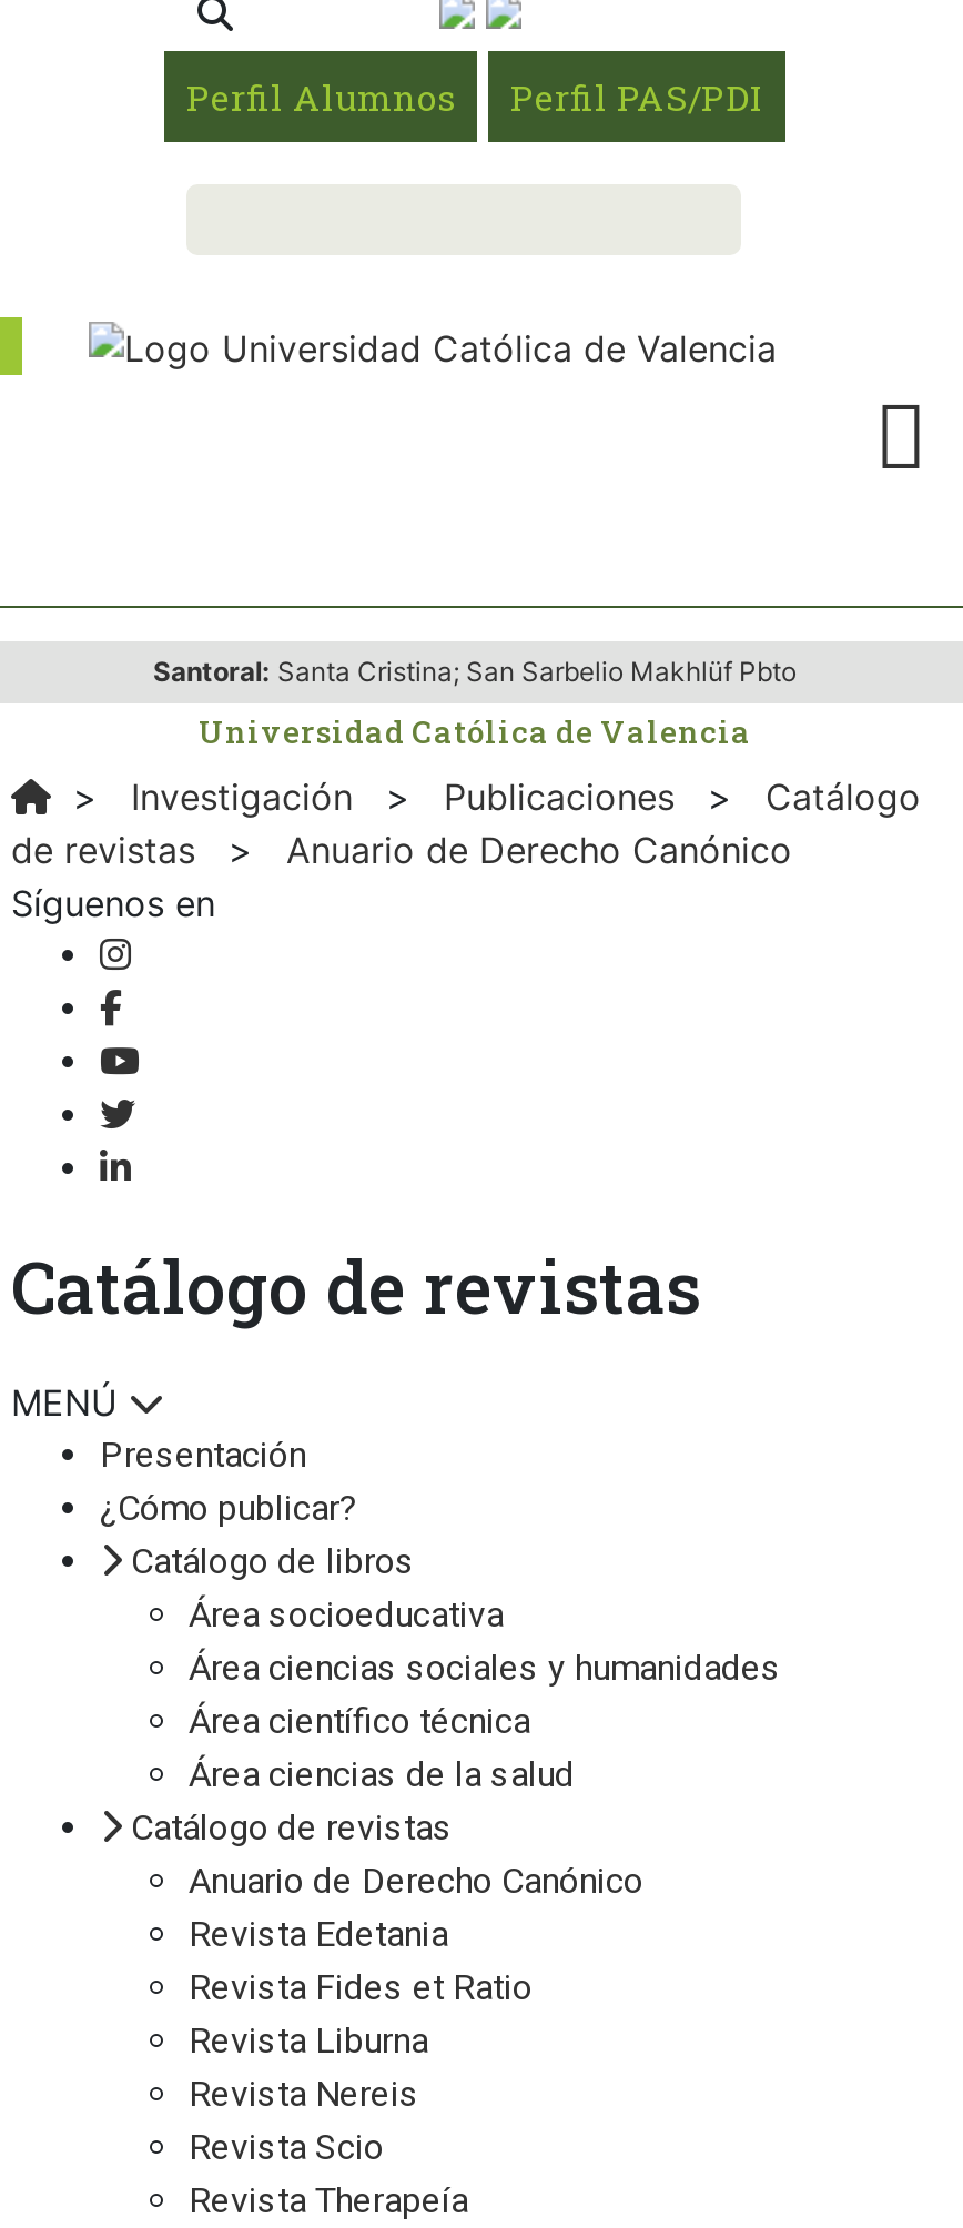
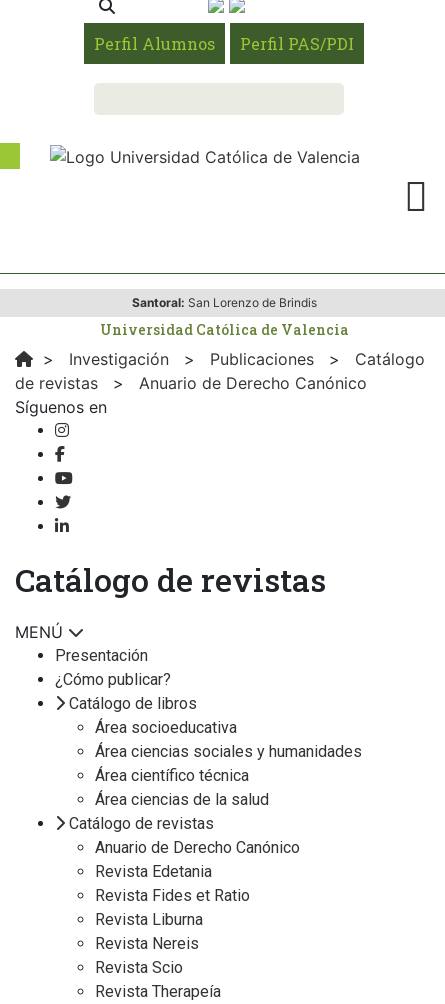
- Santoral: Santa Cristina; San Sarbelio Makhlüf Pbto
+ Santoral: San Lorenzo de Brindis
